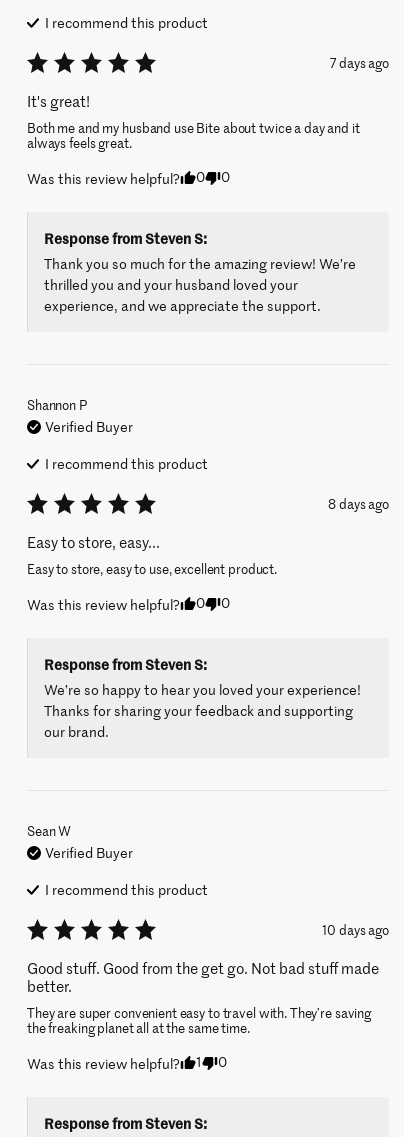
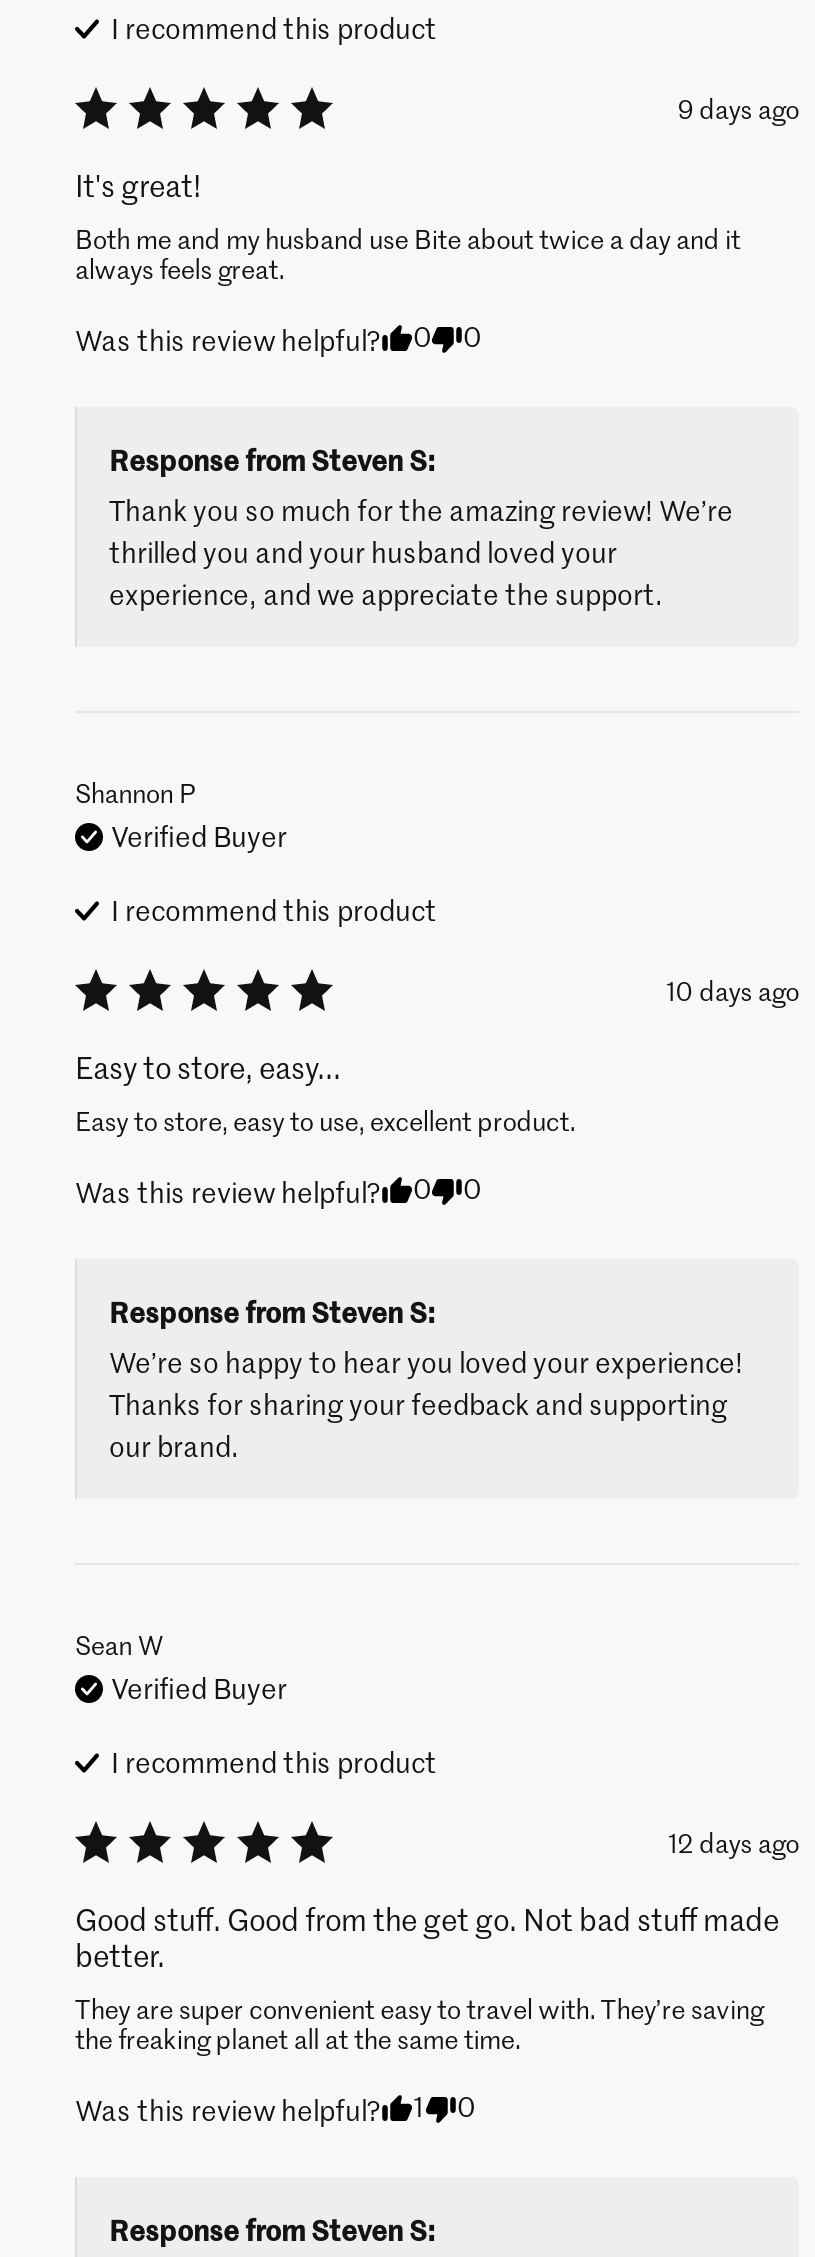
- 7 days ago
+ 9 days ago

- 8 days ago
+ 10 days ago

- 10 days ago
+ 12 days ago
